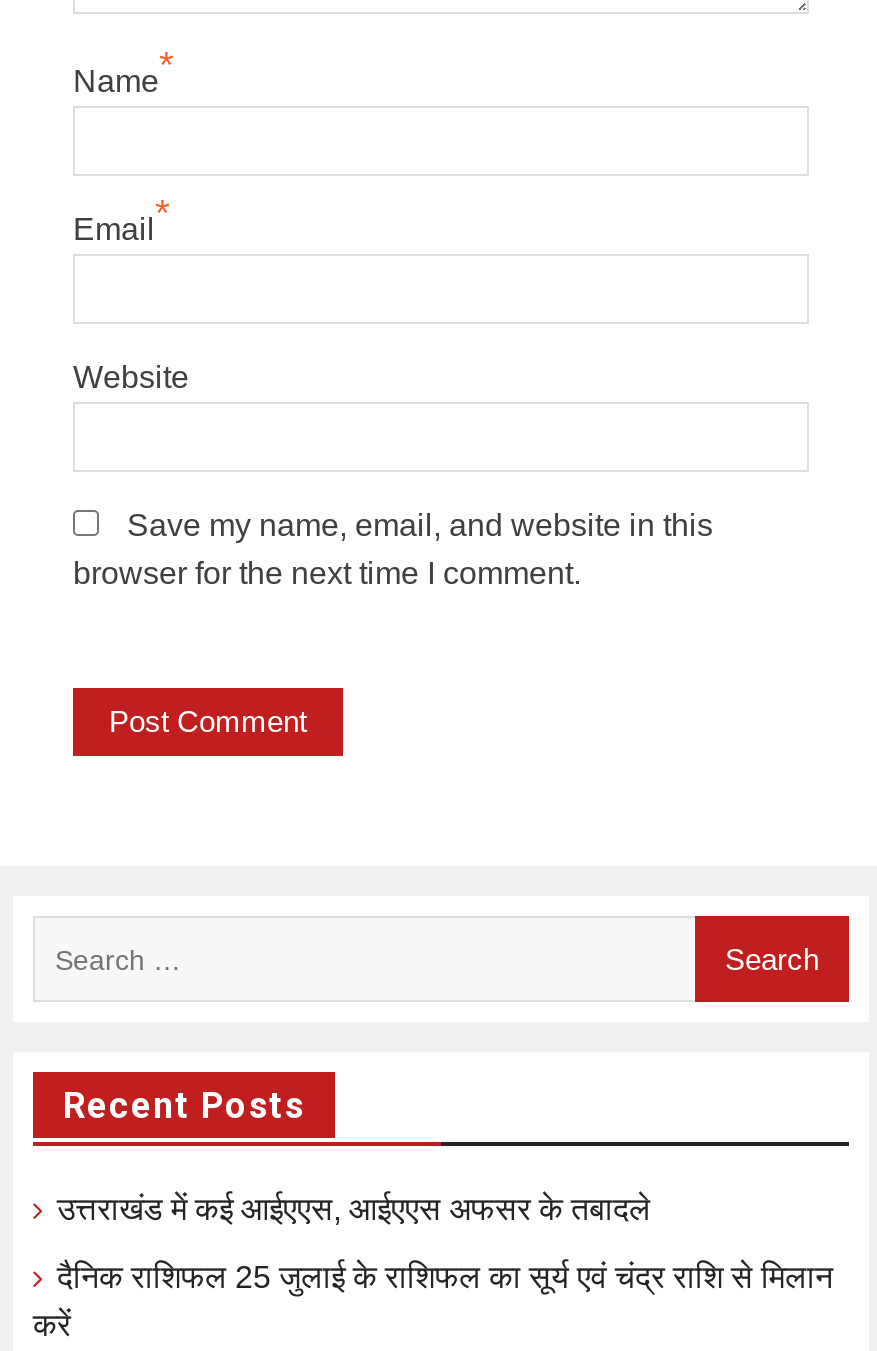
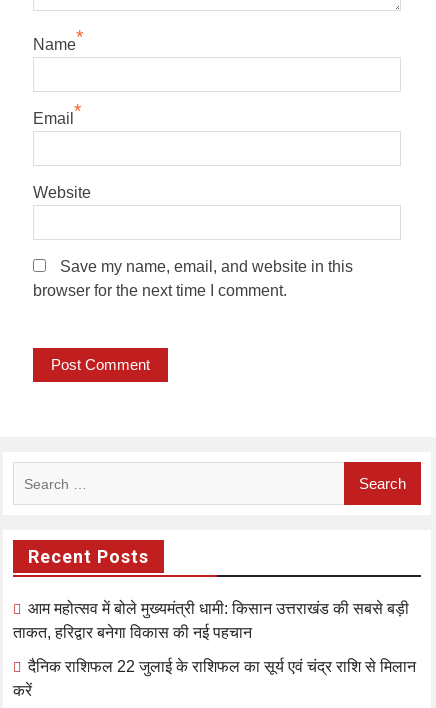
- उत्तराखंड में कई आईएएस, आईएएस अफसर के तबादले
+ आम महोत्सव में बोले मुख्यमंत्री धामी: किसान उत्तराखंड की सबसे बड़ी
+ ताकत, हरिद्वार बनेगा विकास की नई पहचान

- दैनिक राशिफल 25 जुलाई के राशिफल का सूर्य एवं चंद्र राशि से मिलान
+ दैनिक राशिफल 22 जुलाई के राशिफल का सूर्य एवं चंद्र राशि से मिलान
